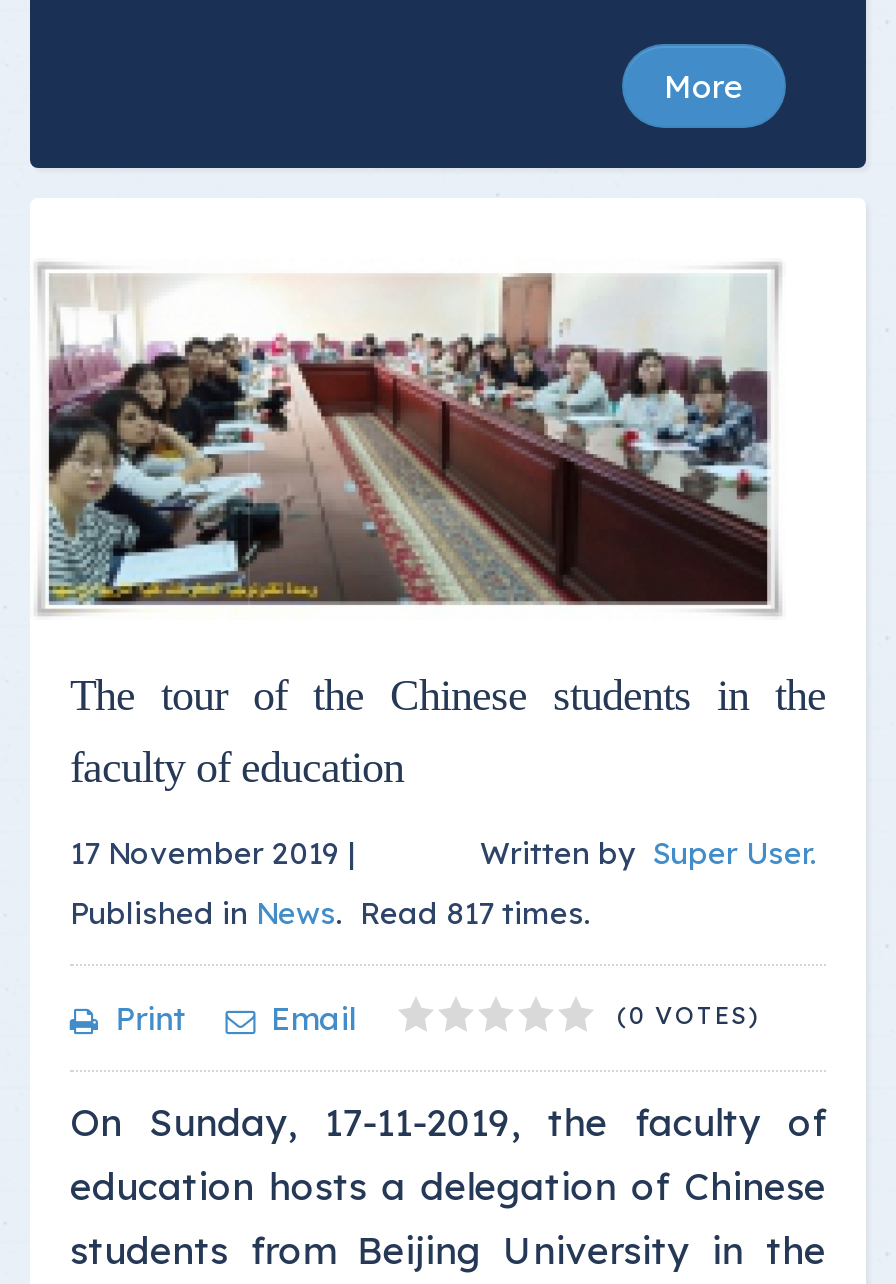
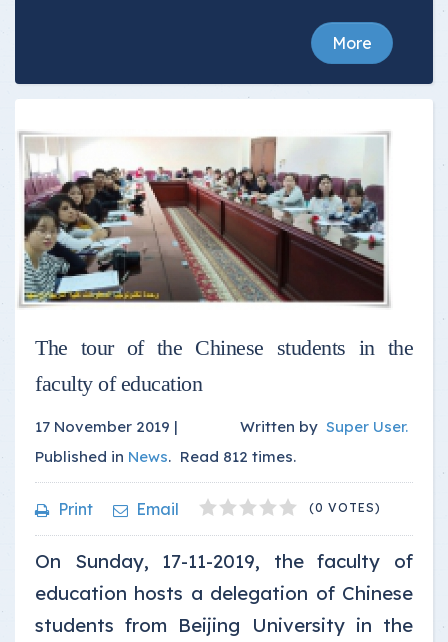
- Published in News. Read 817 times.
+ Published in News. Read 812 times.
